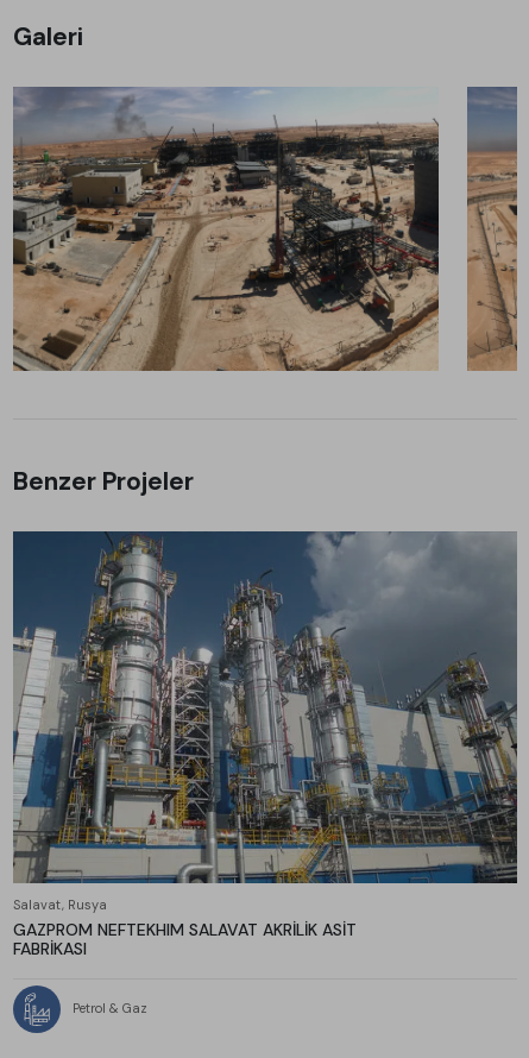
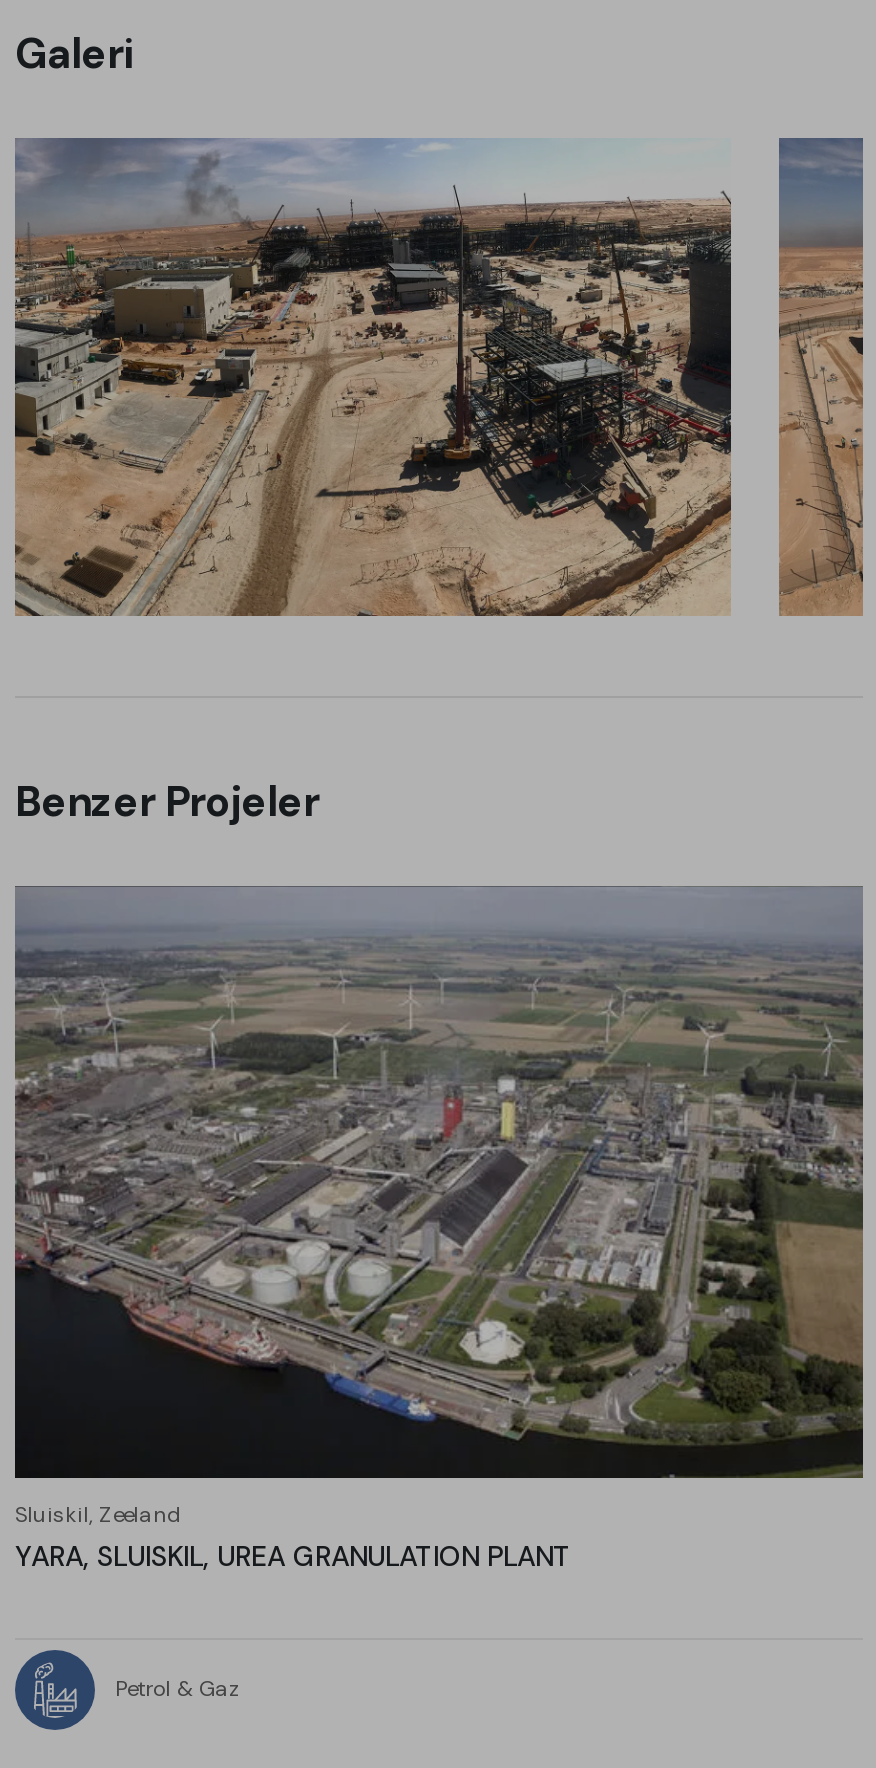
- [image]
- Salavat, Rusya
- GAZPROM NEFTEKHIM SALAVAT AKRİLİK ASİT
- FABRİKASI
+ [image]
+ Sluiskil, Zeeland
+ YARA, SLUISKIL, UREA GRANULATION PLANT
